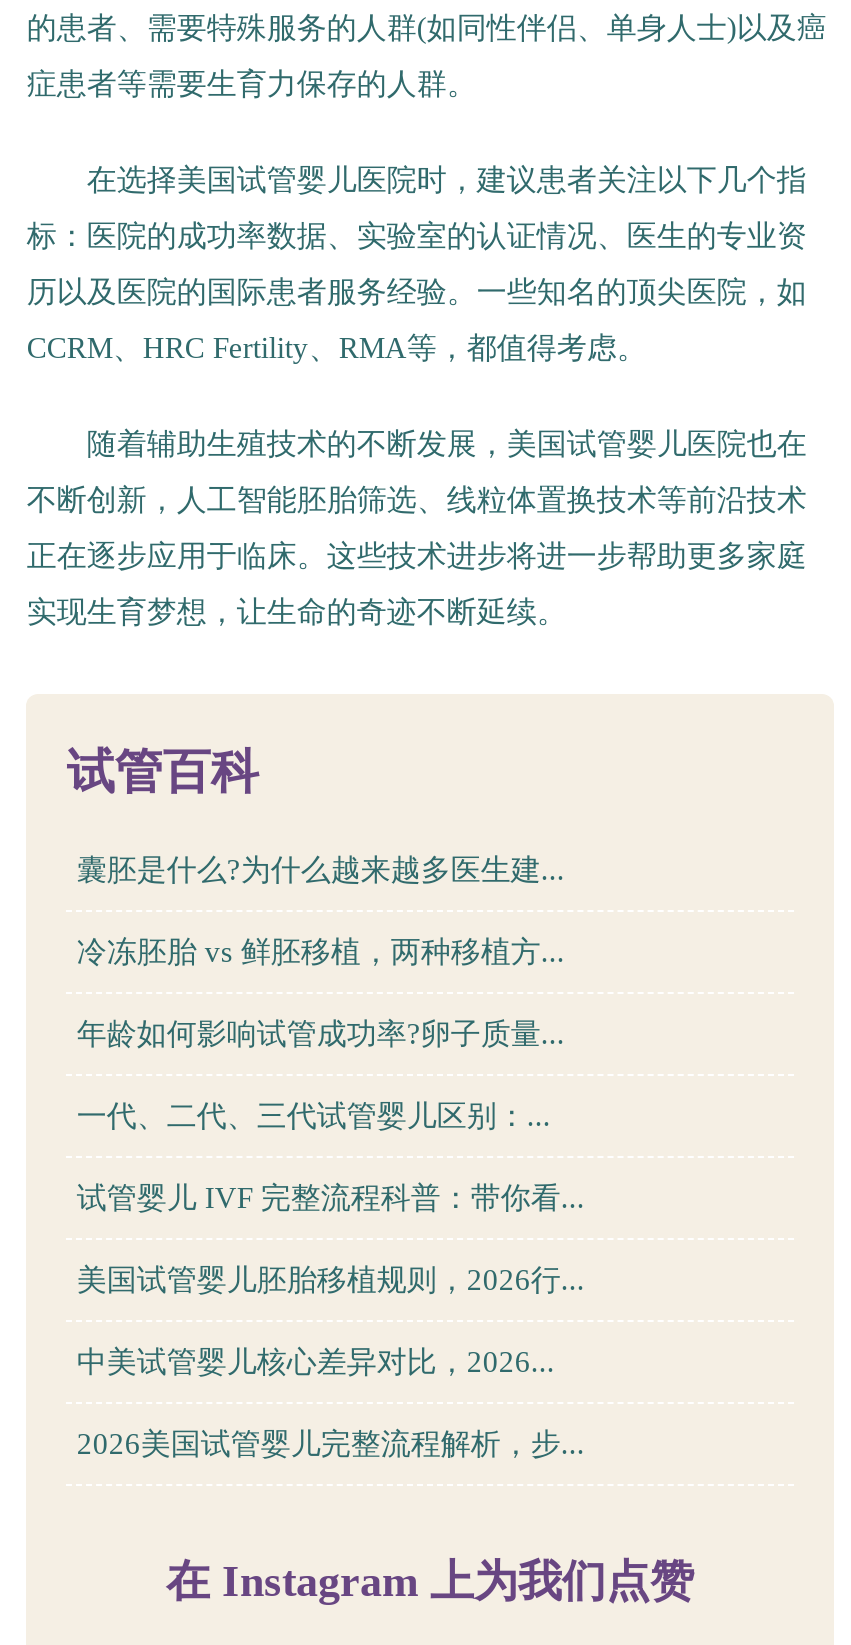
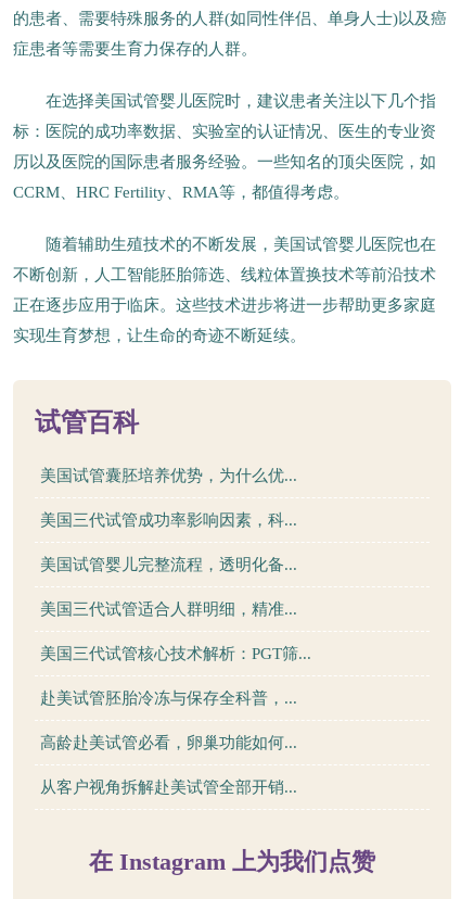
- 囊胚是什么?为什么越来越多医生建...
+ 美国试管囊胚培养优势，为什么优...

- 冷冻胚胎 vs 鲜胚移植，两种移植方...
+ 美国三代试管成功率影响因素，科...

- 年龄如何影响试管成功率?卵子质量...
+ 美国试管婴儿完整流程，透明化备...

- 一代、二代、三代试管婴儿区别：...
+ 美国三代试管适合人群明细，精准...

- 试管婴儿 IVF 完整流程科普：带你看...
+ 美国三代试管核心技术解析：PGT筛...

- 美国试管婴儿胚胎移植规则，2026行...
+ 赴美试管胚胎冷冻与保存全科普，...

- 中美试管婴儿核心差异对比，2026...
+ 高龄赴美试管必看，卵巢功能如何...

- 2026美国试管婴儿完整流程解析，步...
+ 从客户视角拆解赴美试管全部开销...
